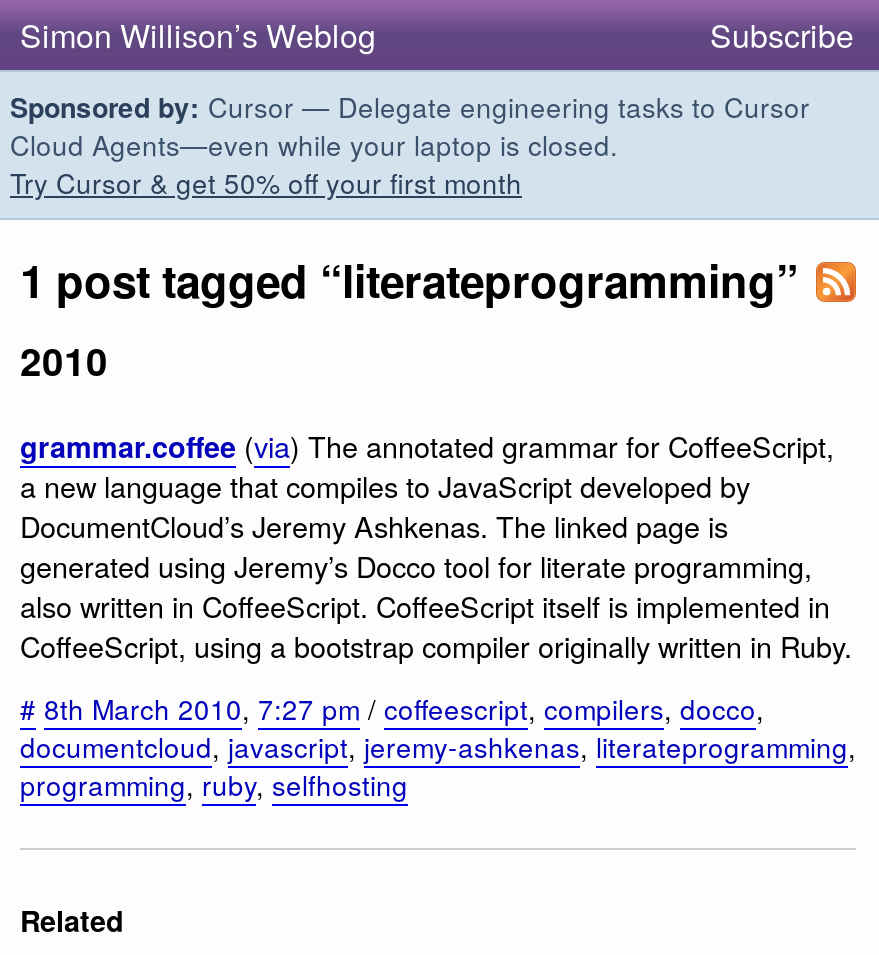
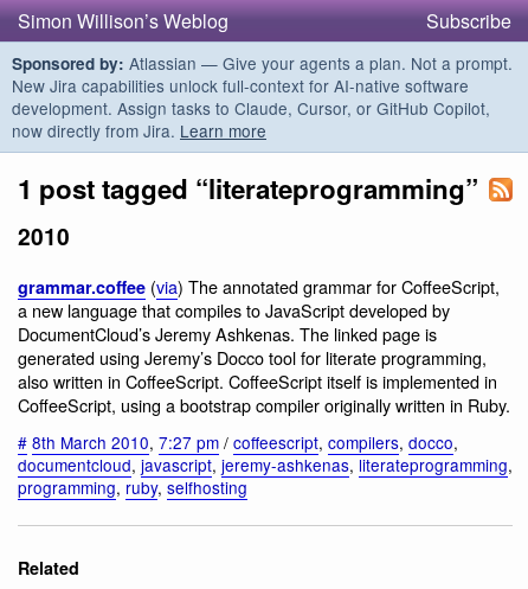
- Sponsored by: Cursor — Delegate engineering tasks to Cursor
- Cloud Agents—even while your laptop is closed.
- Try Cursor & get 50% off your first month
+ Sponsored by: Atlassian — Give your agents a plan. Not a prompt.
+ New Jira capabilities unlock full-context for AI-native software
+ development. Assign tasks to Claude, Cursor, or GitHub Copilot,
+ now directly from Jira. Learn more
